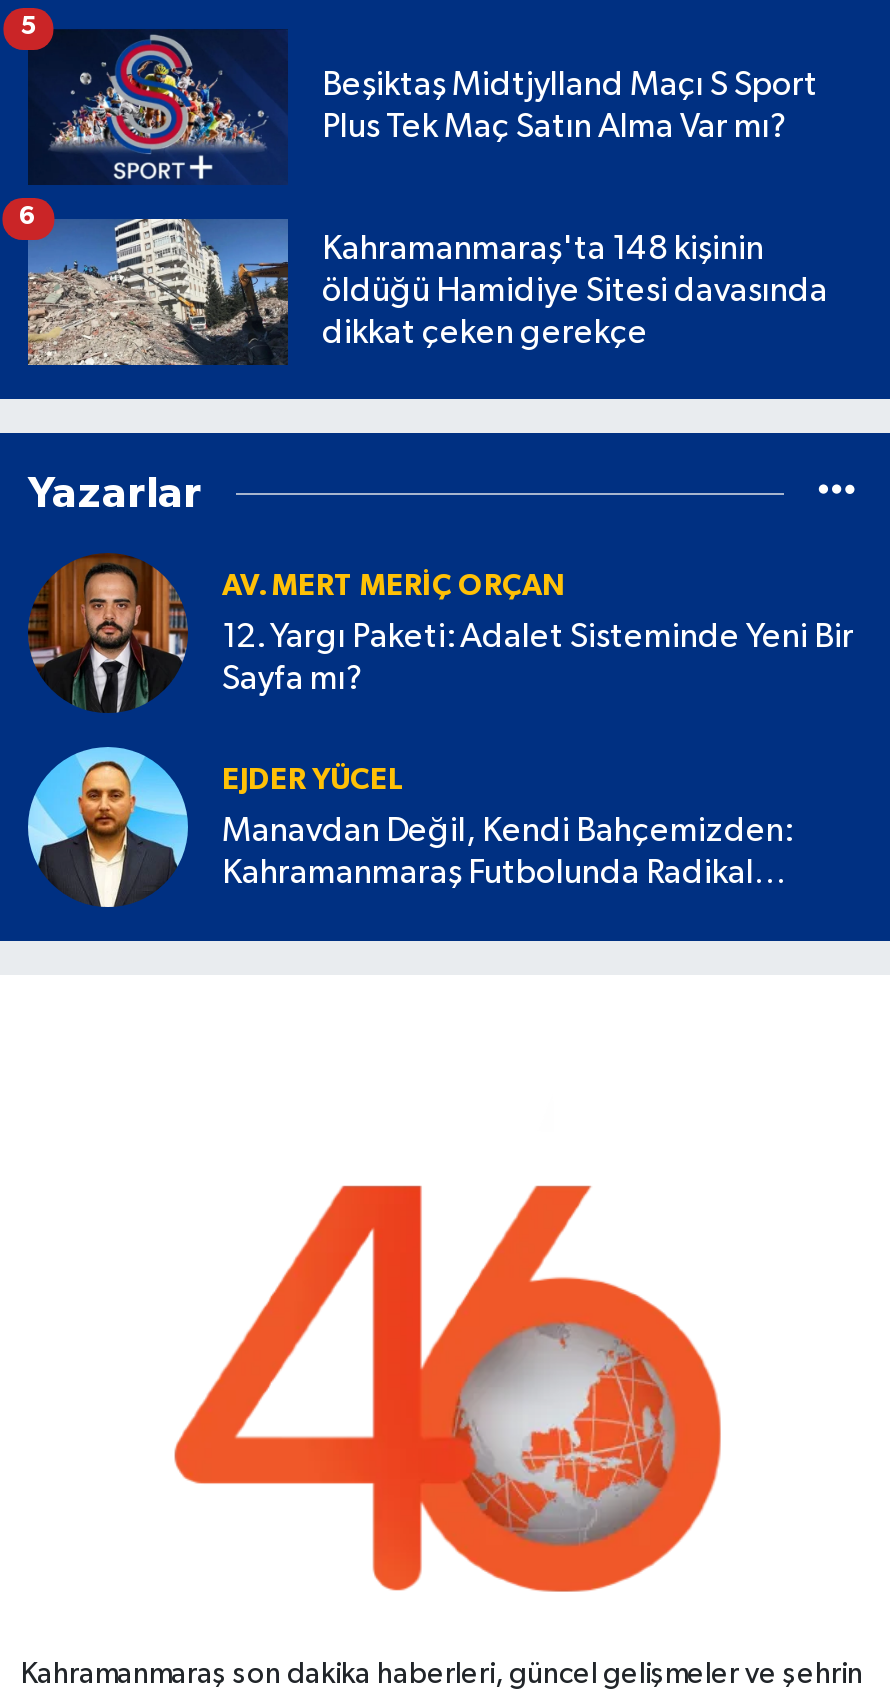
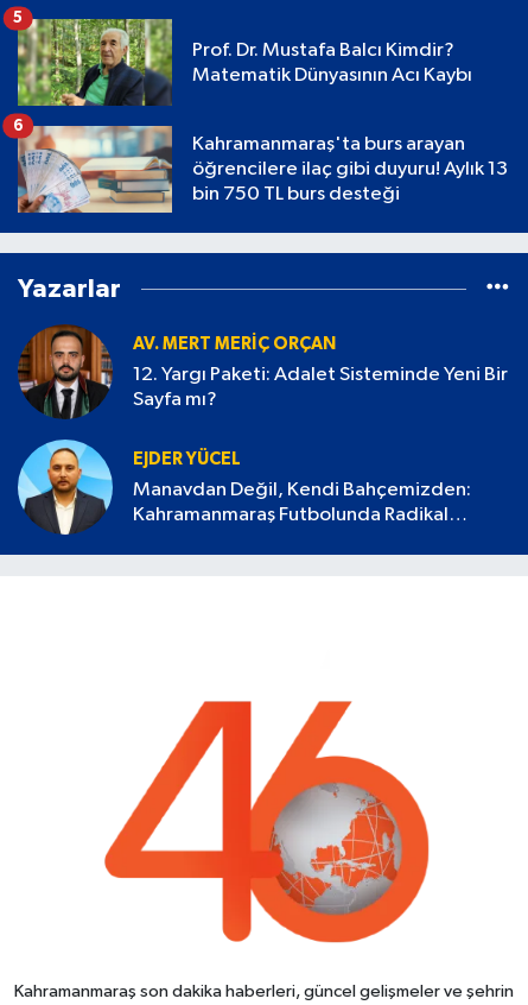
- [image]
- Beşiktaş Midtjylland Maçı S Sport
- Plus Tek Maç Satın Alma Var mı?
+ [image]
+ Prof. Dr. Mustafa Balcı Kimdir?
+ Matematik Dünyasının Acı Kaybı

- [image]
- Kahramanmaraş'ta 148 kişinin
- öldüğü Hamidiye Sitesi davasında
- dikkat çeken gerekçe
+ [image]
+ Kahramanmaraş'ta burs arayan
+ öğrencilere ilaç gibi duyuru! Aylık 13
+ bin 750 TL burs desteği
